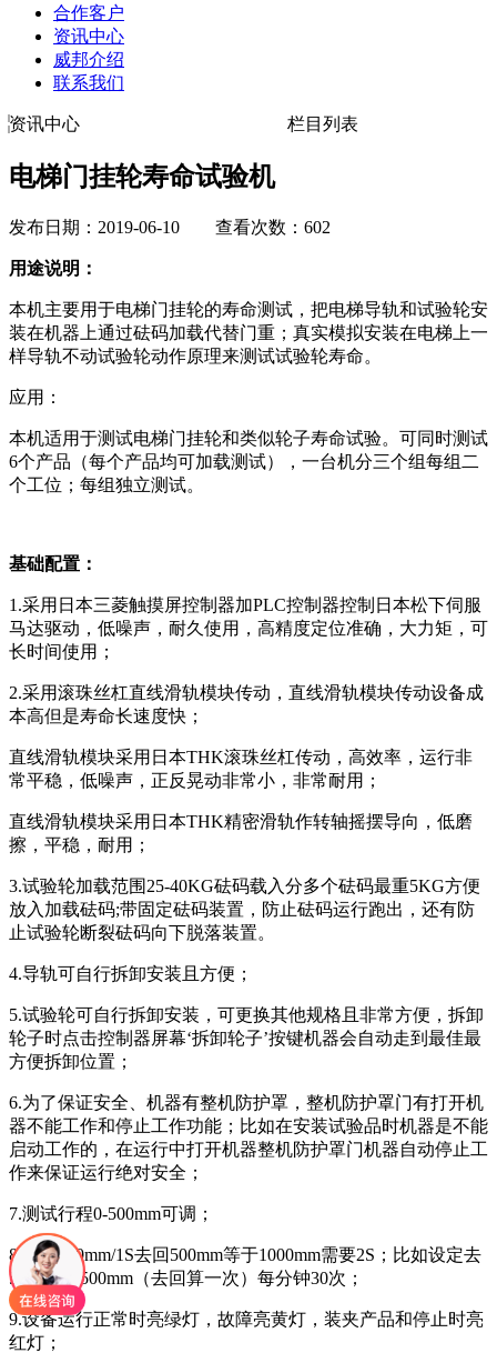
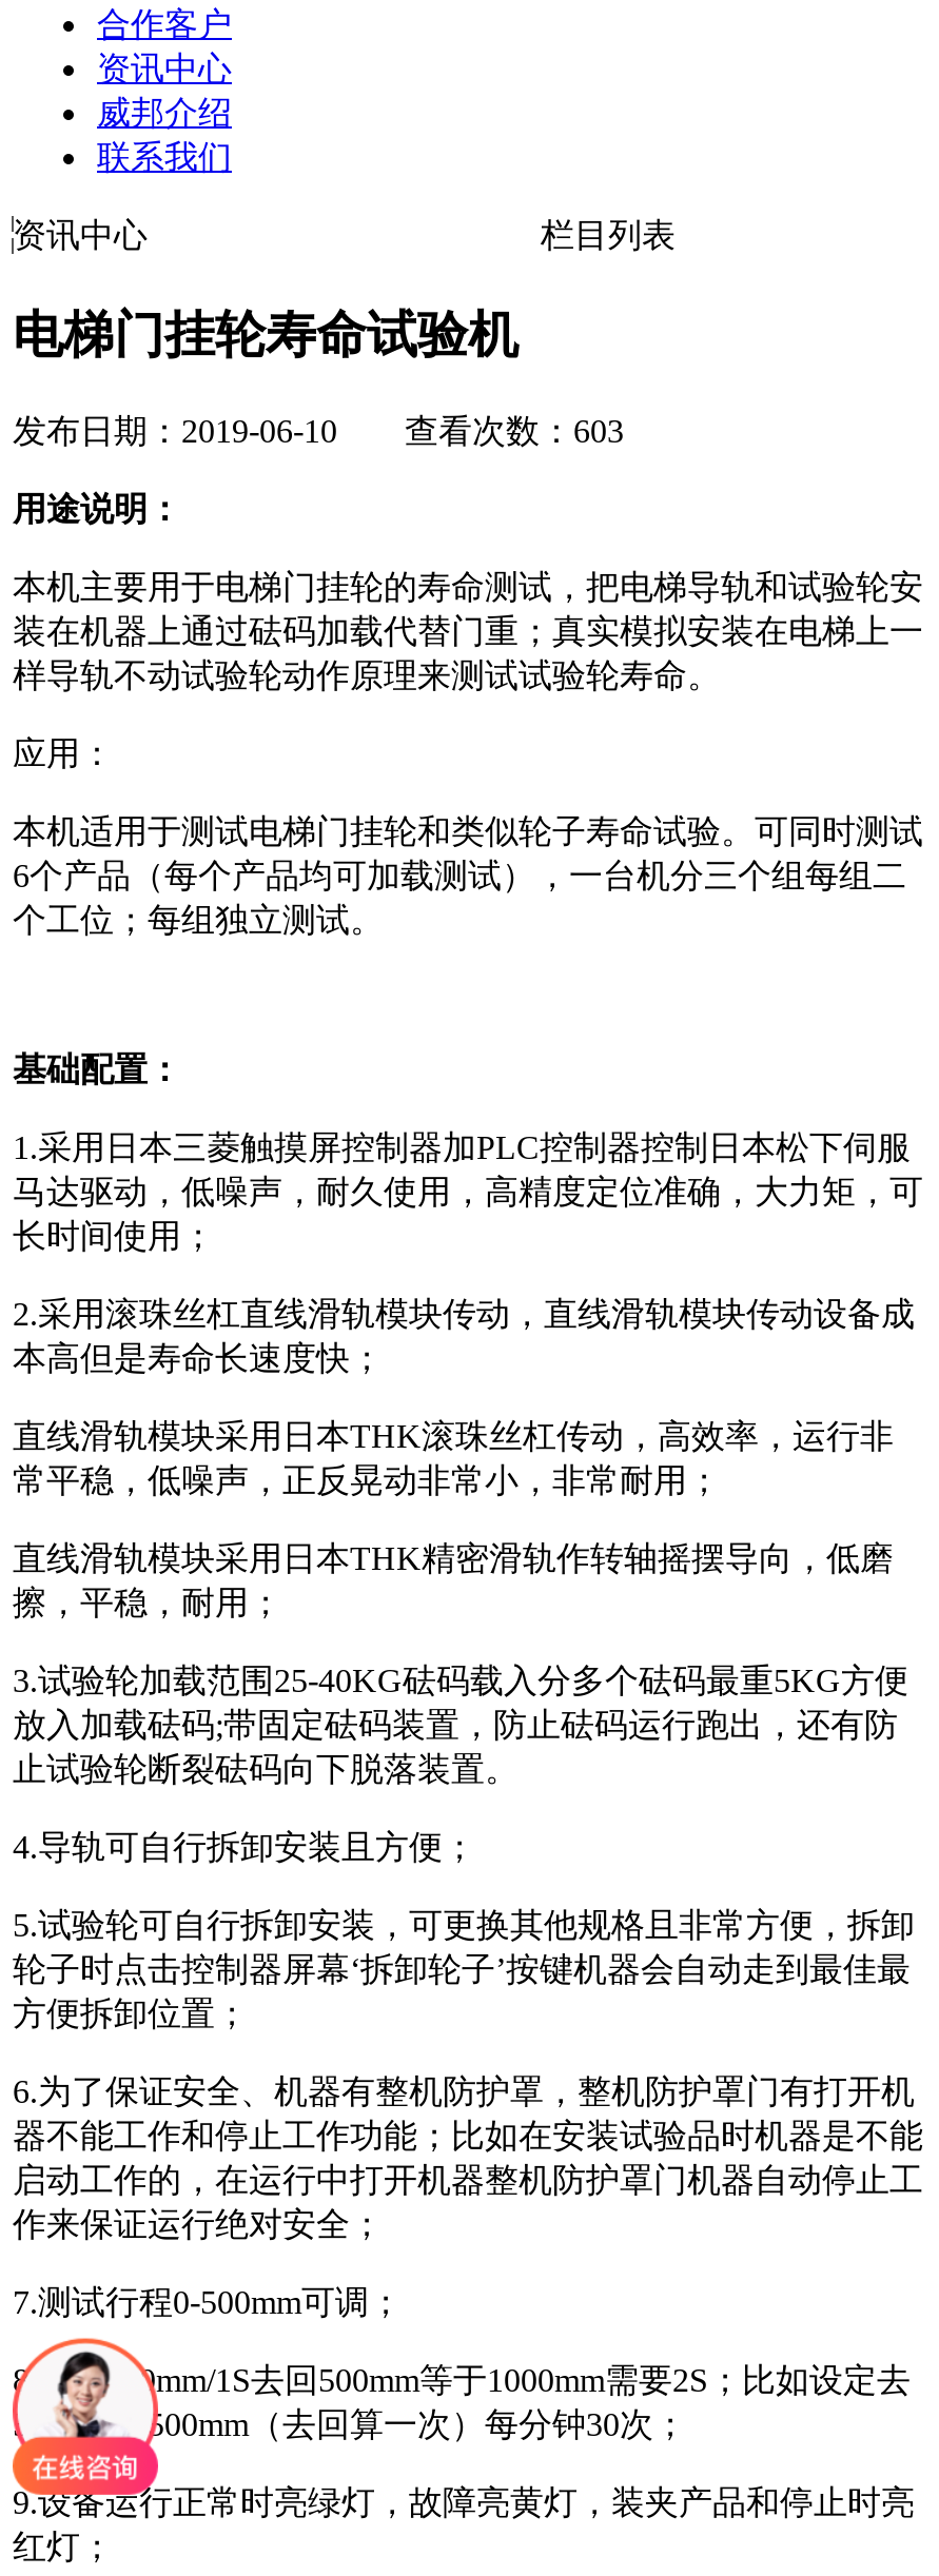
- 发布日期：2019-06-10 查看次数：602
+ 发布日期：2019-06-10 查看次数：603
